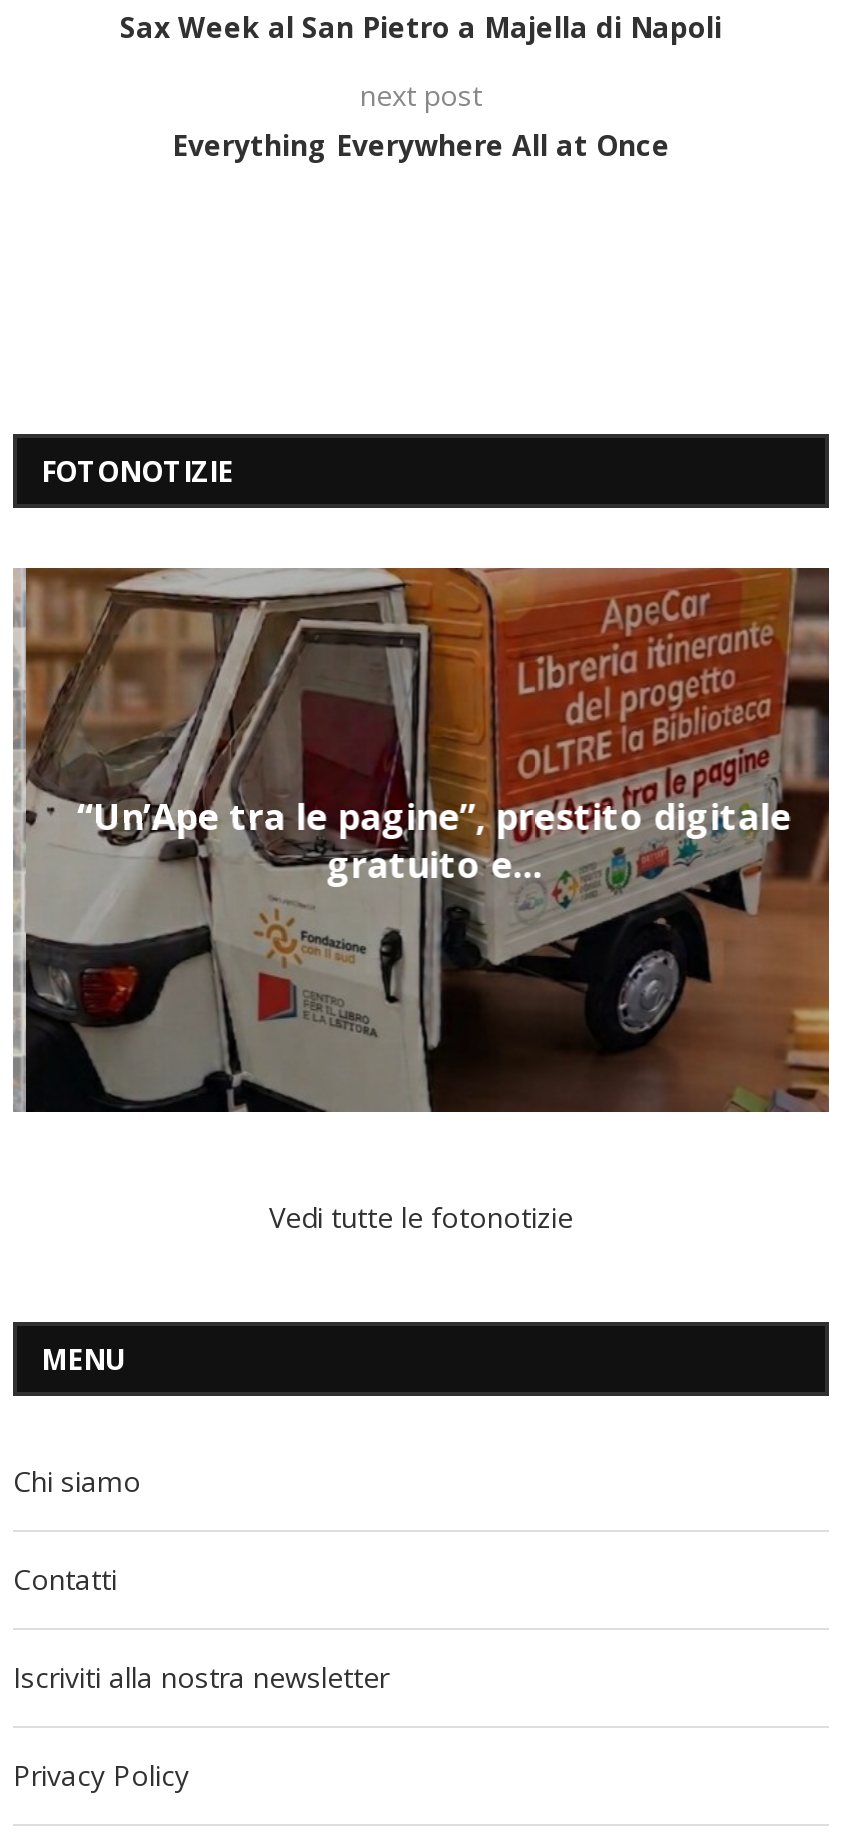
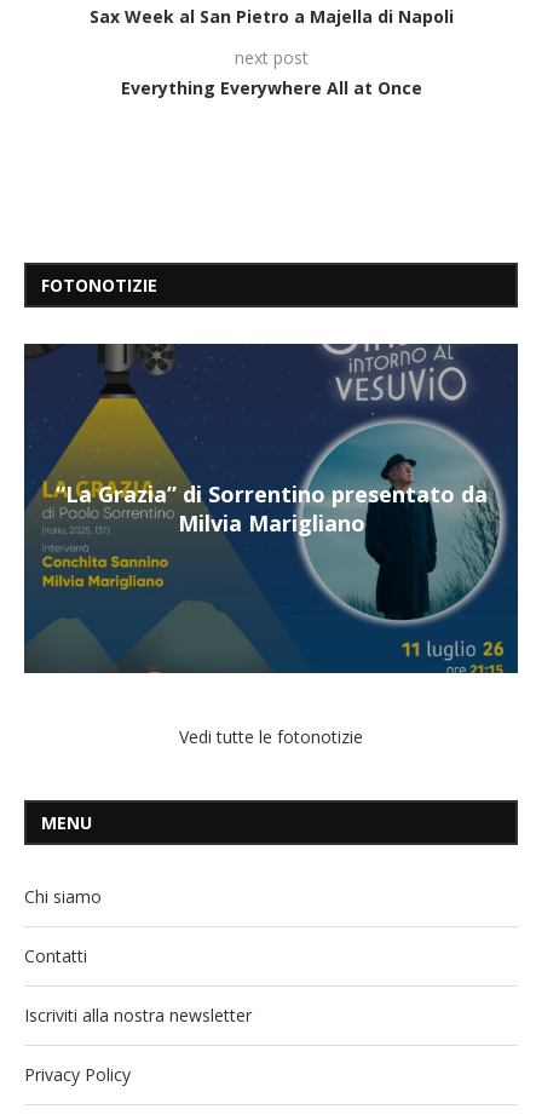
- [image]
- “Un’Ape tra le pagine”, prestito digitale
- gratuito e...
+ [image]
+ “La Grazia” di Sorrentino presentato da
+ Milvia Marigliano
